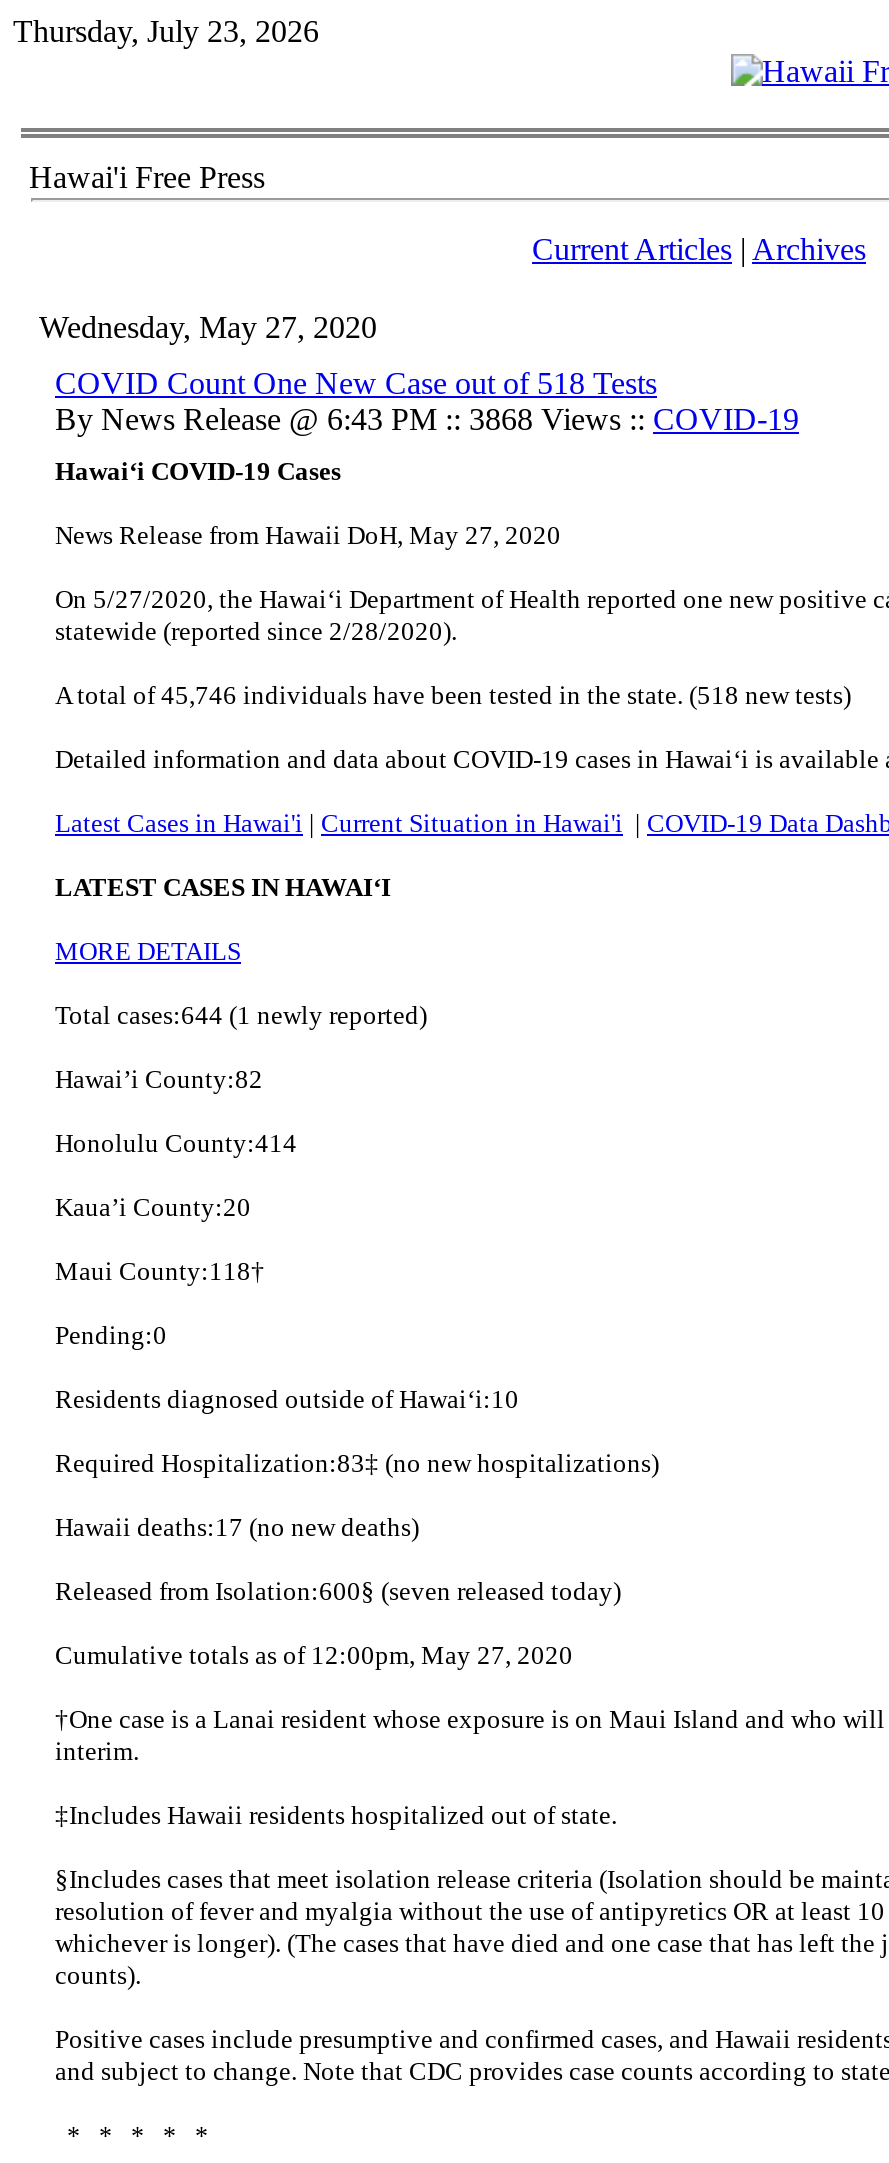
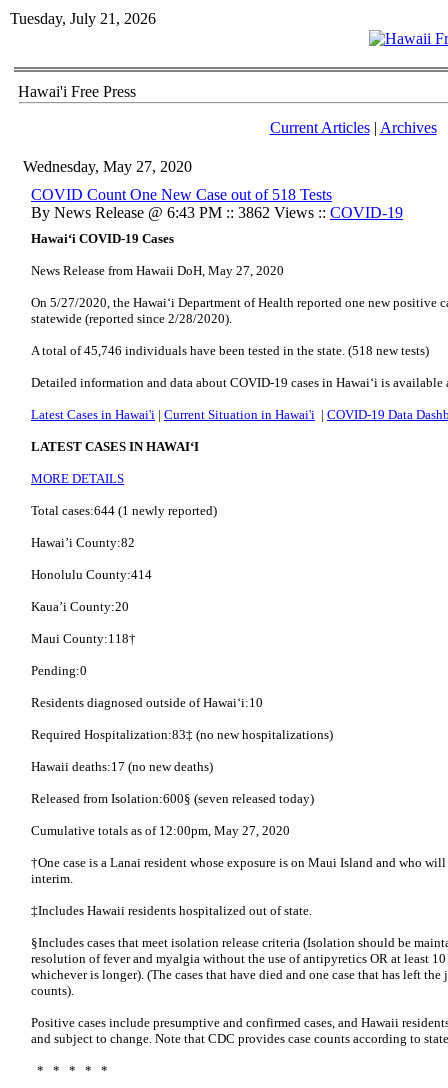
- Thursday, July 23, 2026
+ Tuesday, July 21, 2026

- By News Release @ 6:43 PM :: 3868 Views :: COVID-19
+ By News Release @ 6:43 PM :: 3862 Views :: COVID-19
